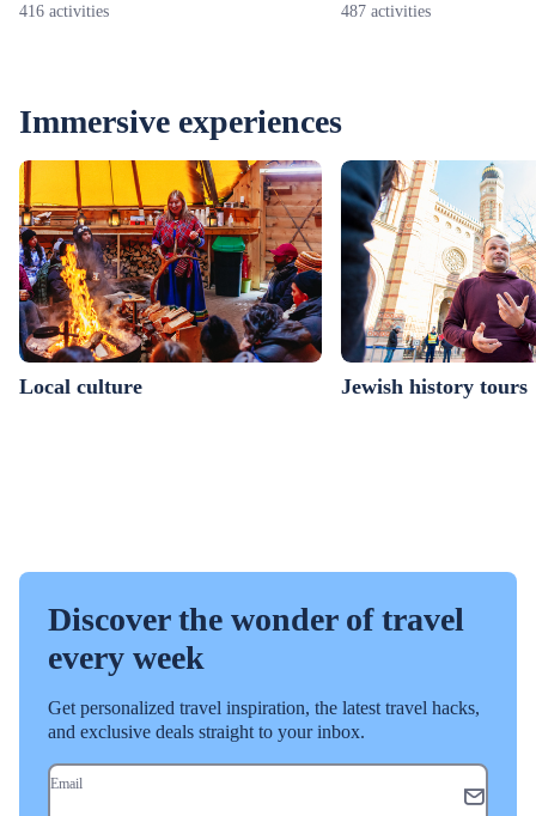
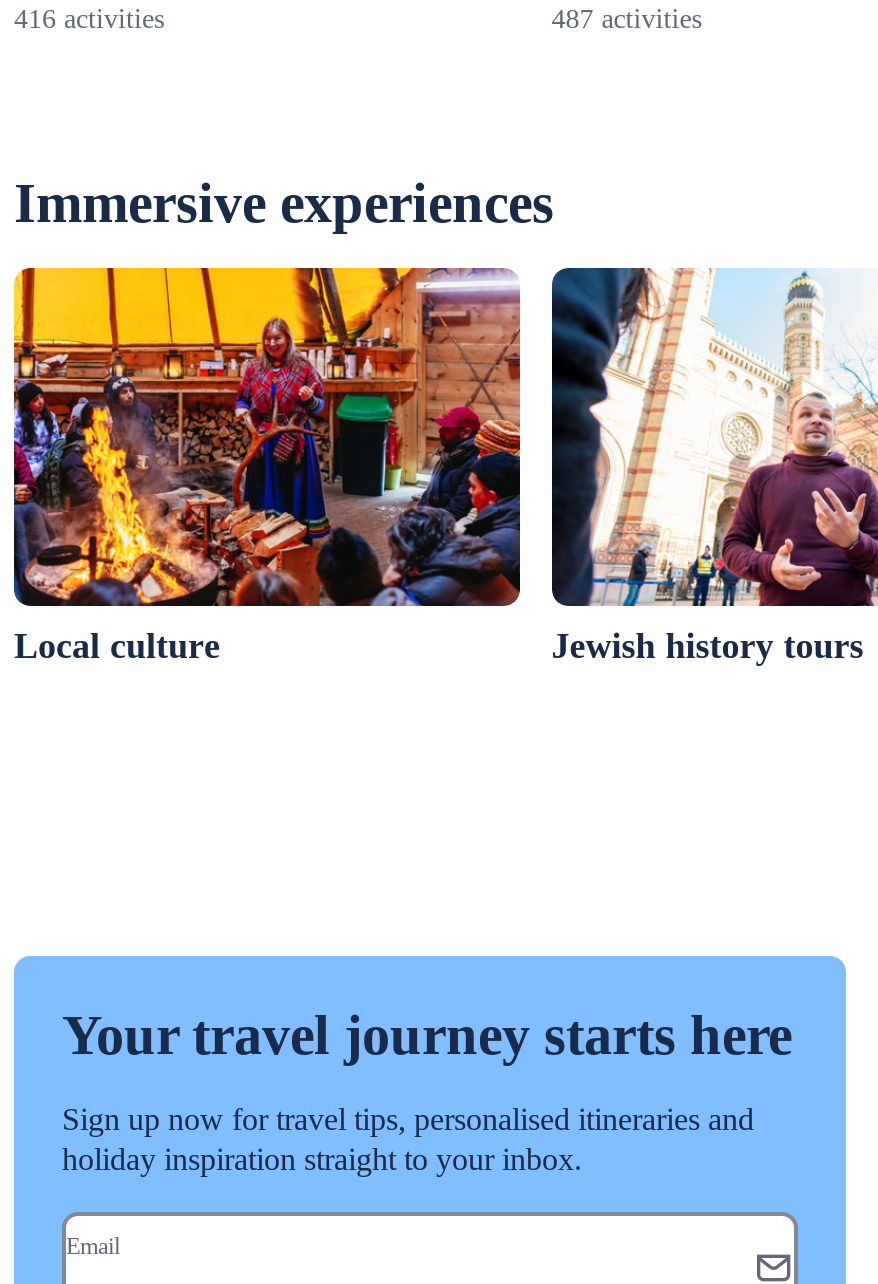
- Discover the wonder of travel
- every week
+ Your travel journey starts here

- Get personalized travel inspiration, the latest travel hacks,
- and exclusive deals straight to your inbox.
+ Sign up now for travel tips, personalised itineraries and
+ holiday inspiration straight to your inbox.
